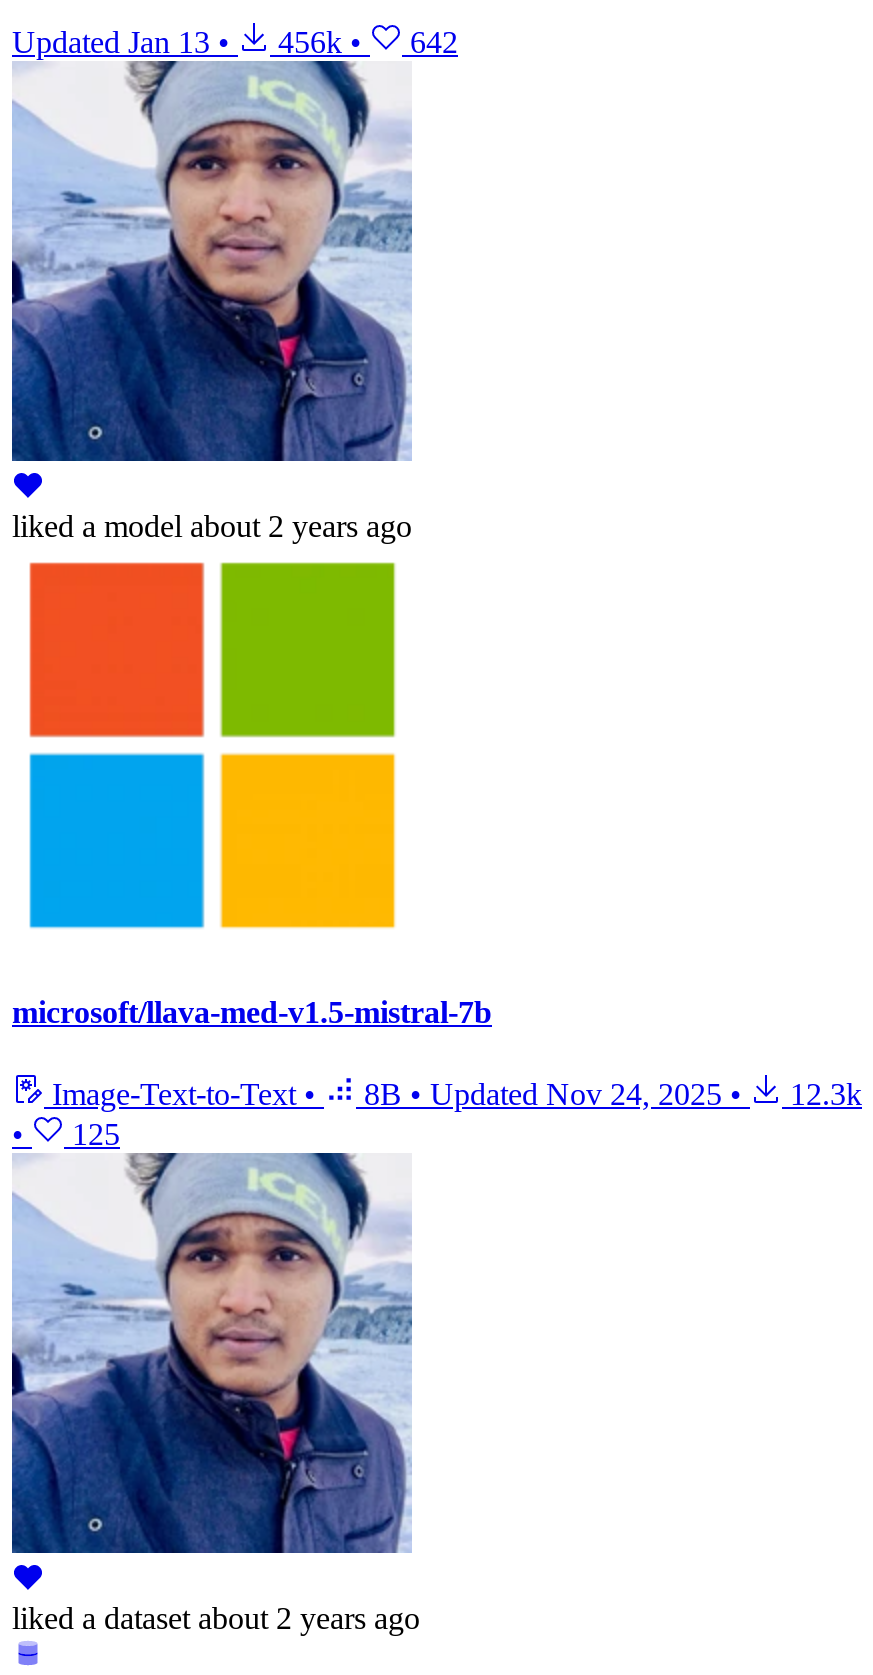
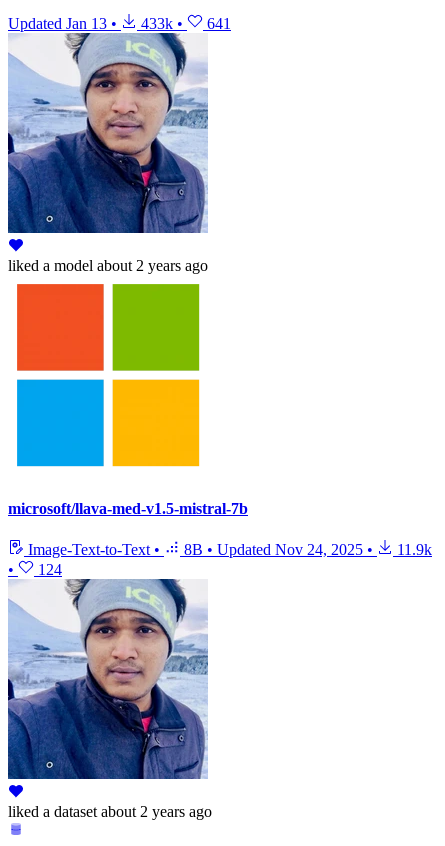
- 456k •
- 642
+ 433k •
+ 641

- Image-Text-to-Text • 8B • Updated Nov 24, 2025 • 12.3k
+ Image-Text-to-Text • 8B • Updated Nov 24, 2025 • 11.9k

- 125
+ 124
